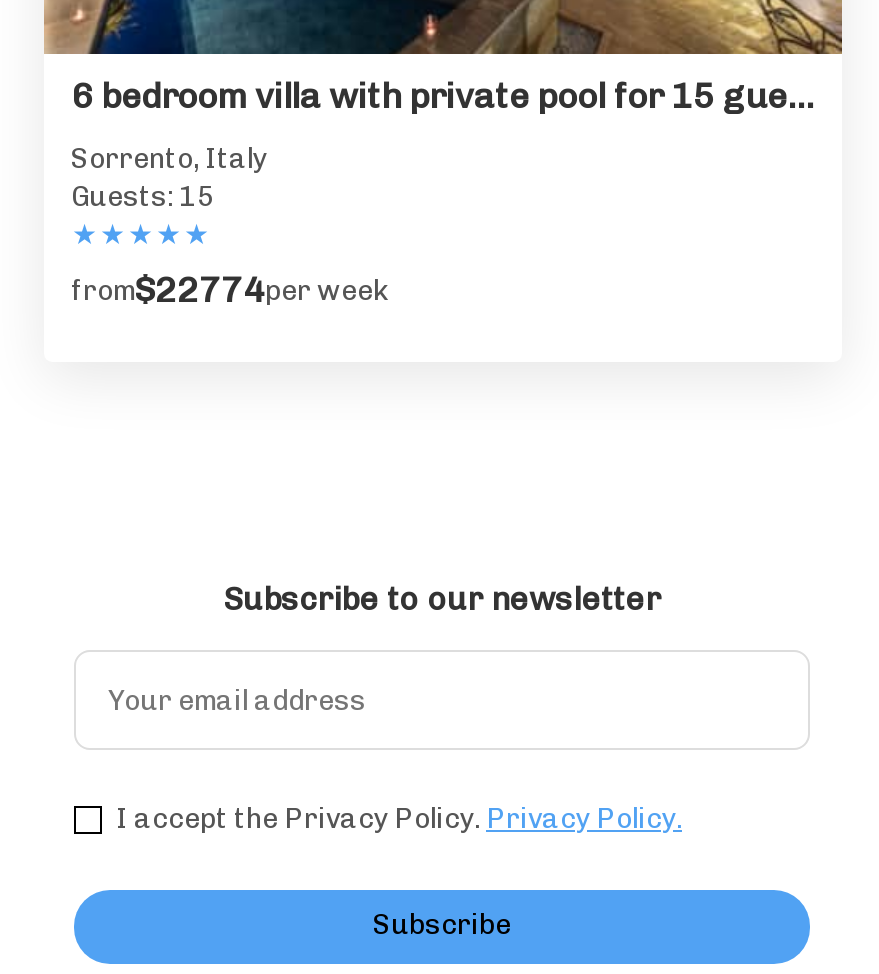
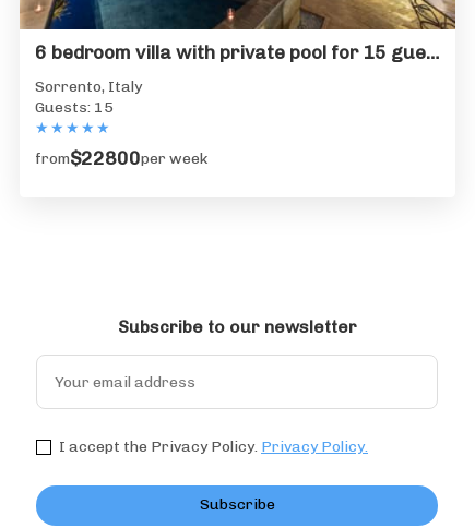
- from$22774per week
+ from$22800per week
